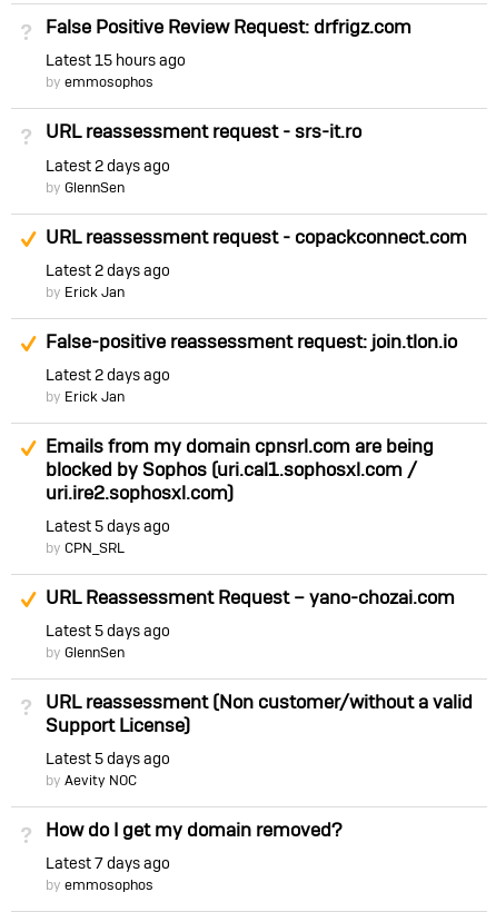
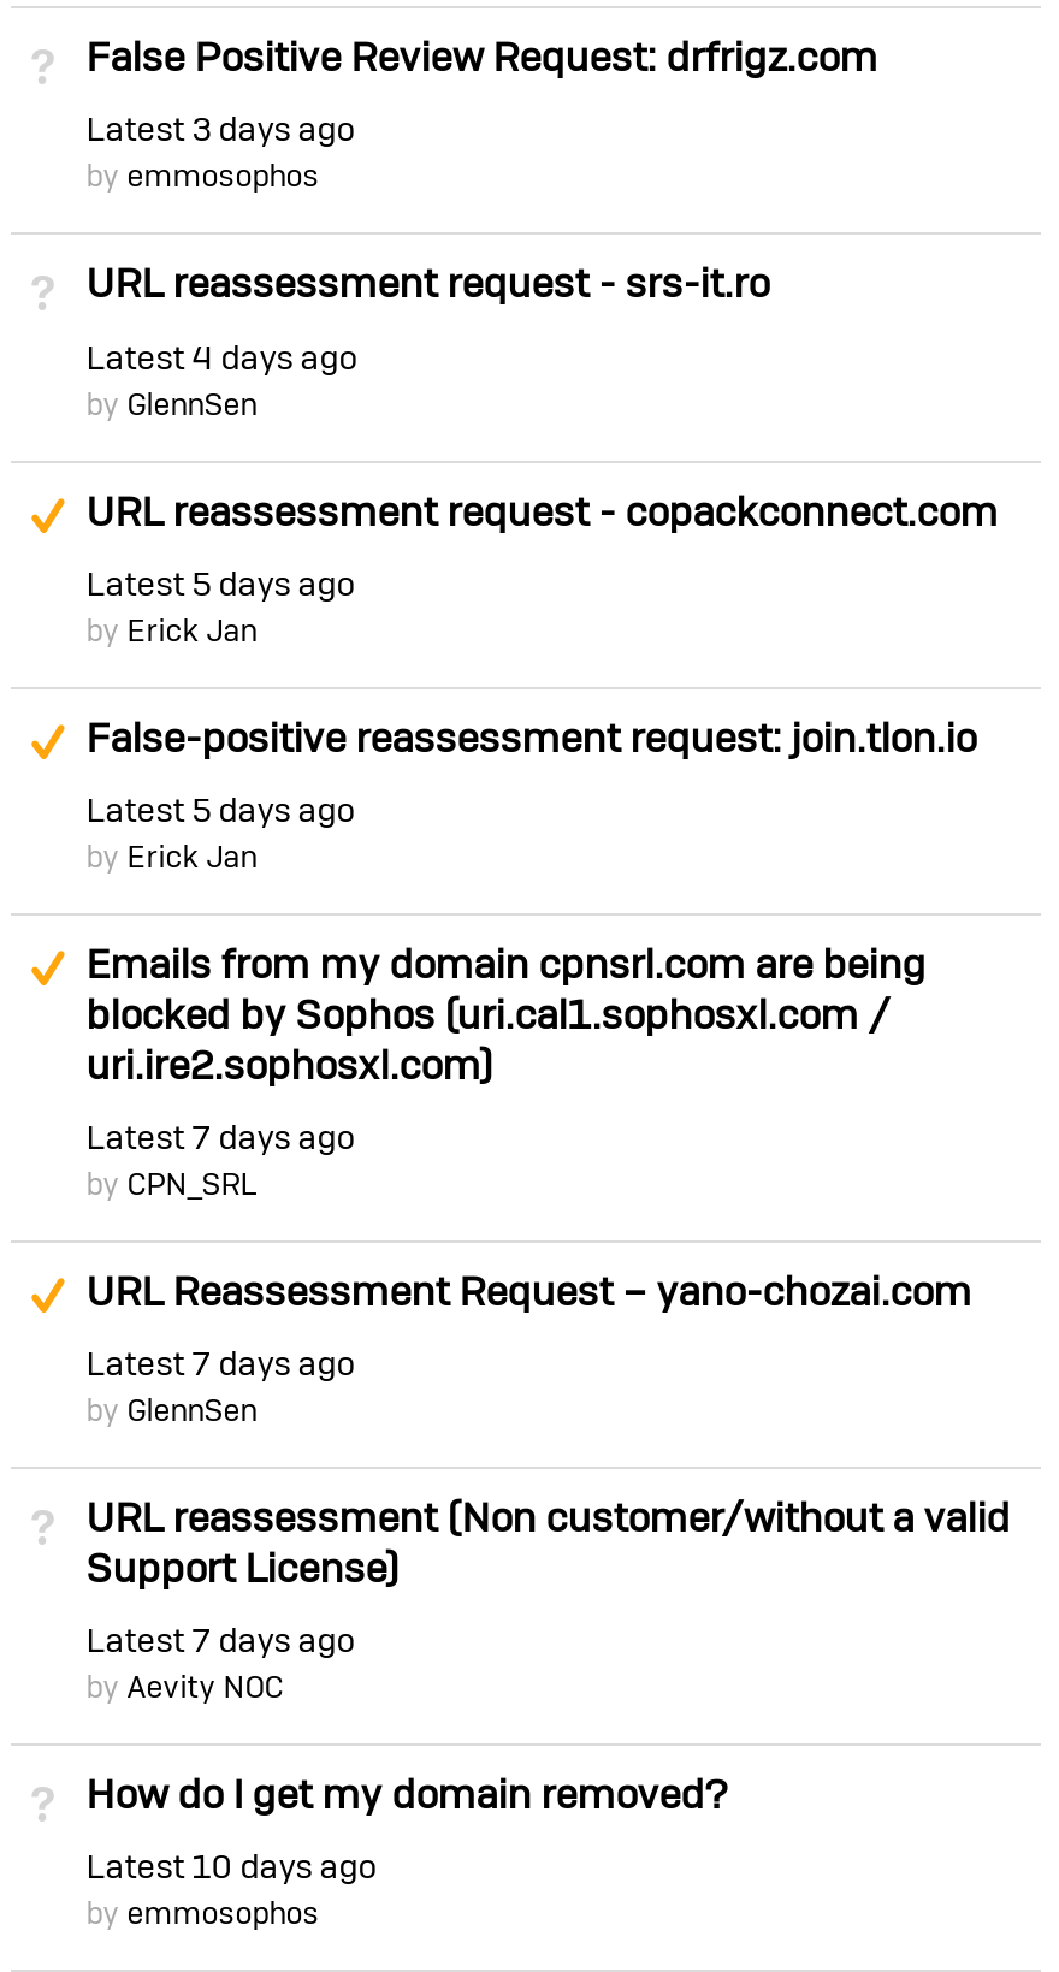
- Latest 15 hours ago
+ Latest 3 days ago

- Latest 2 days ago
+ Latest 4 days ago

- Latest 2 days ago
+ Latest 5 days ago

- Latest 2 days ago
+ Latest 5 days ago

- Latest 5 days ago
+ Latest 7 days ago

- Latest 5 days ago
+ Latest 7 days ago

- Latest 5 days ago
+ Latest 7 days ago

- Latest 7 days ago
+ Latest 10 days ago
